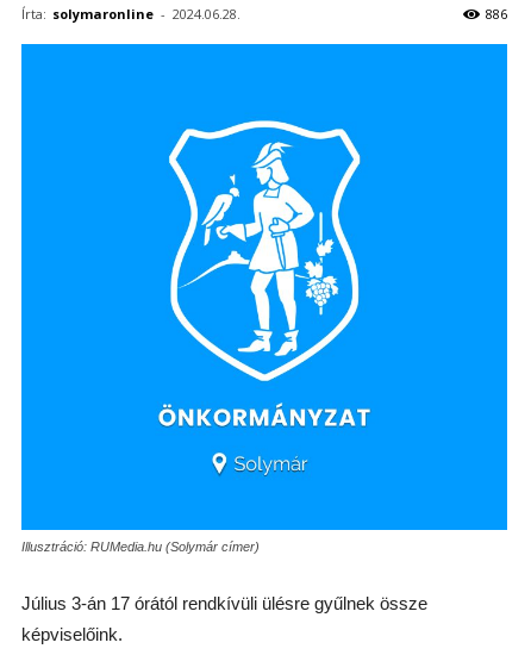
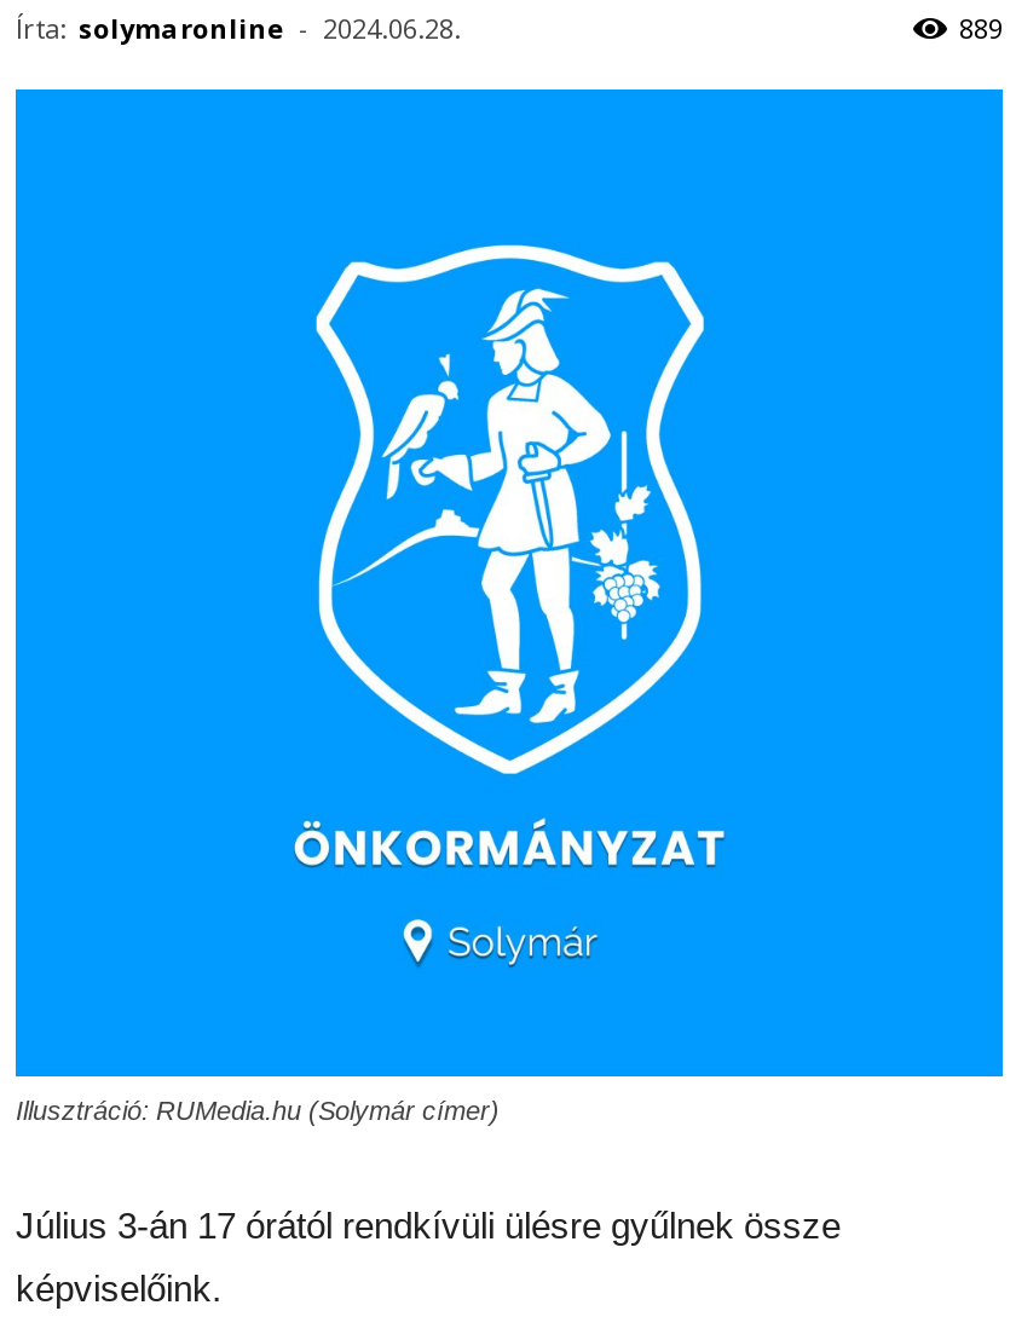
- 886
+ 889
